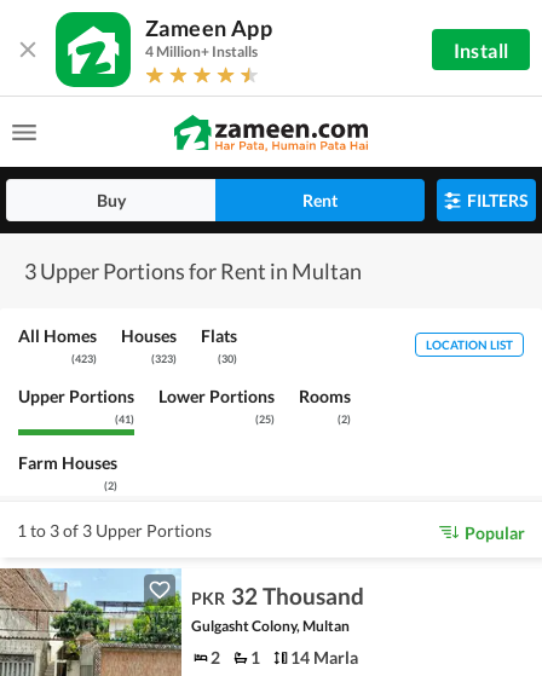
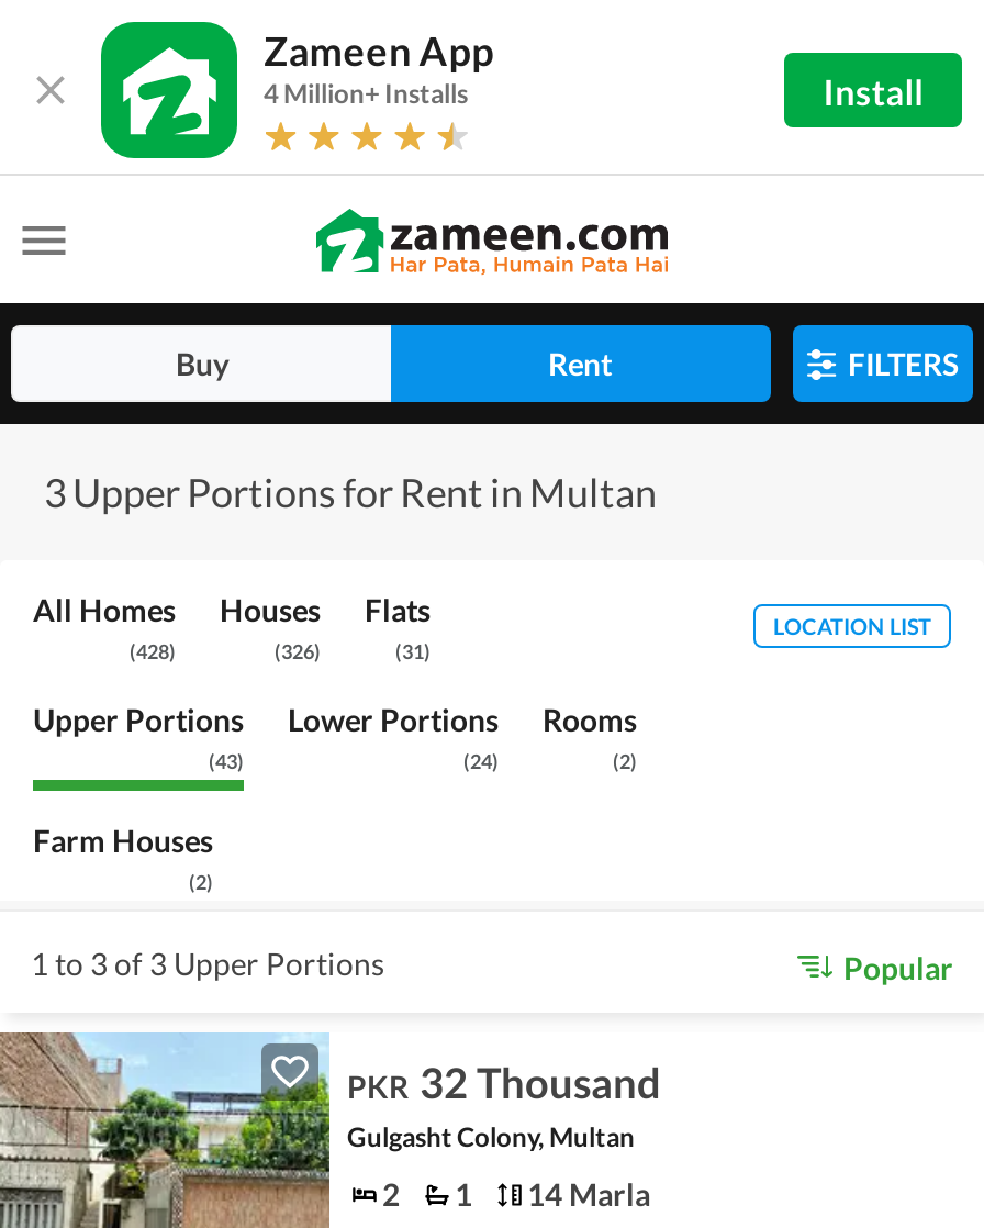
- (423)
+ (428)

- (323)
+ (326)

- (30)
+ (31)

- (41)
+ (43)

- (25)
+ (24)
